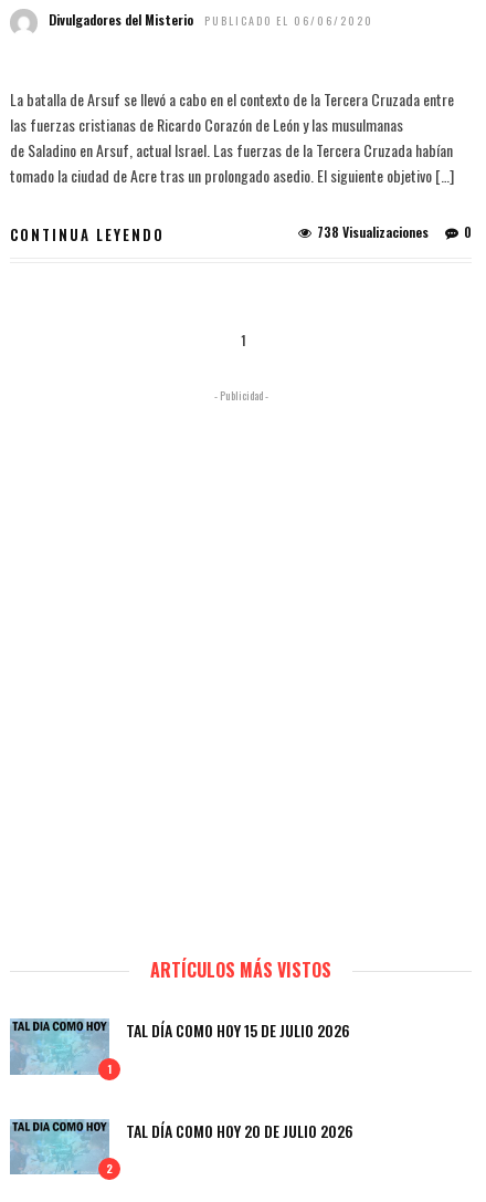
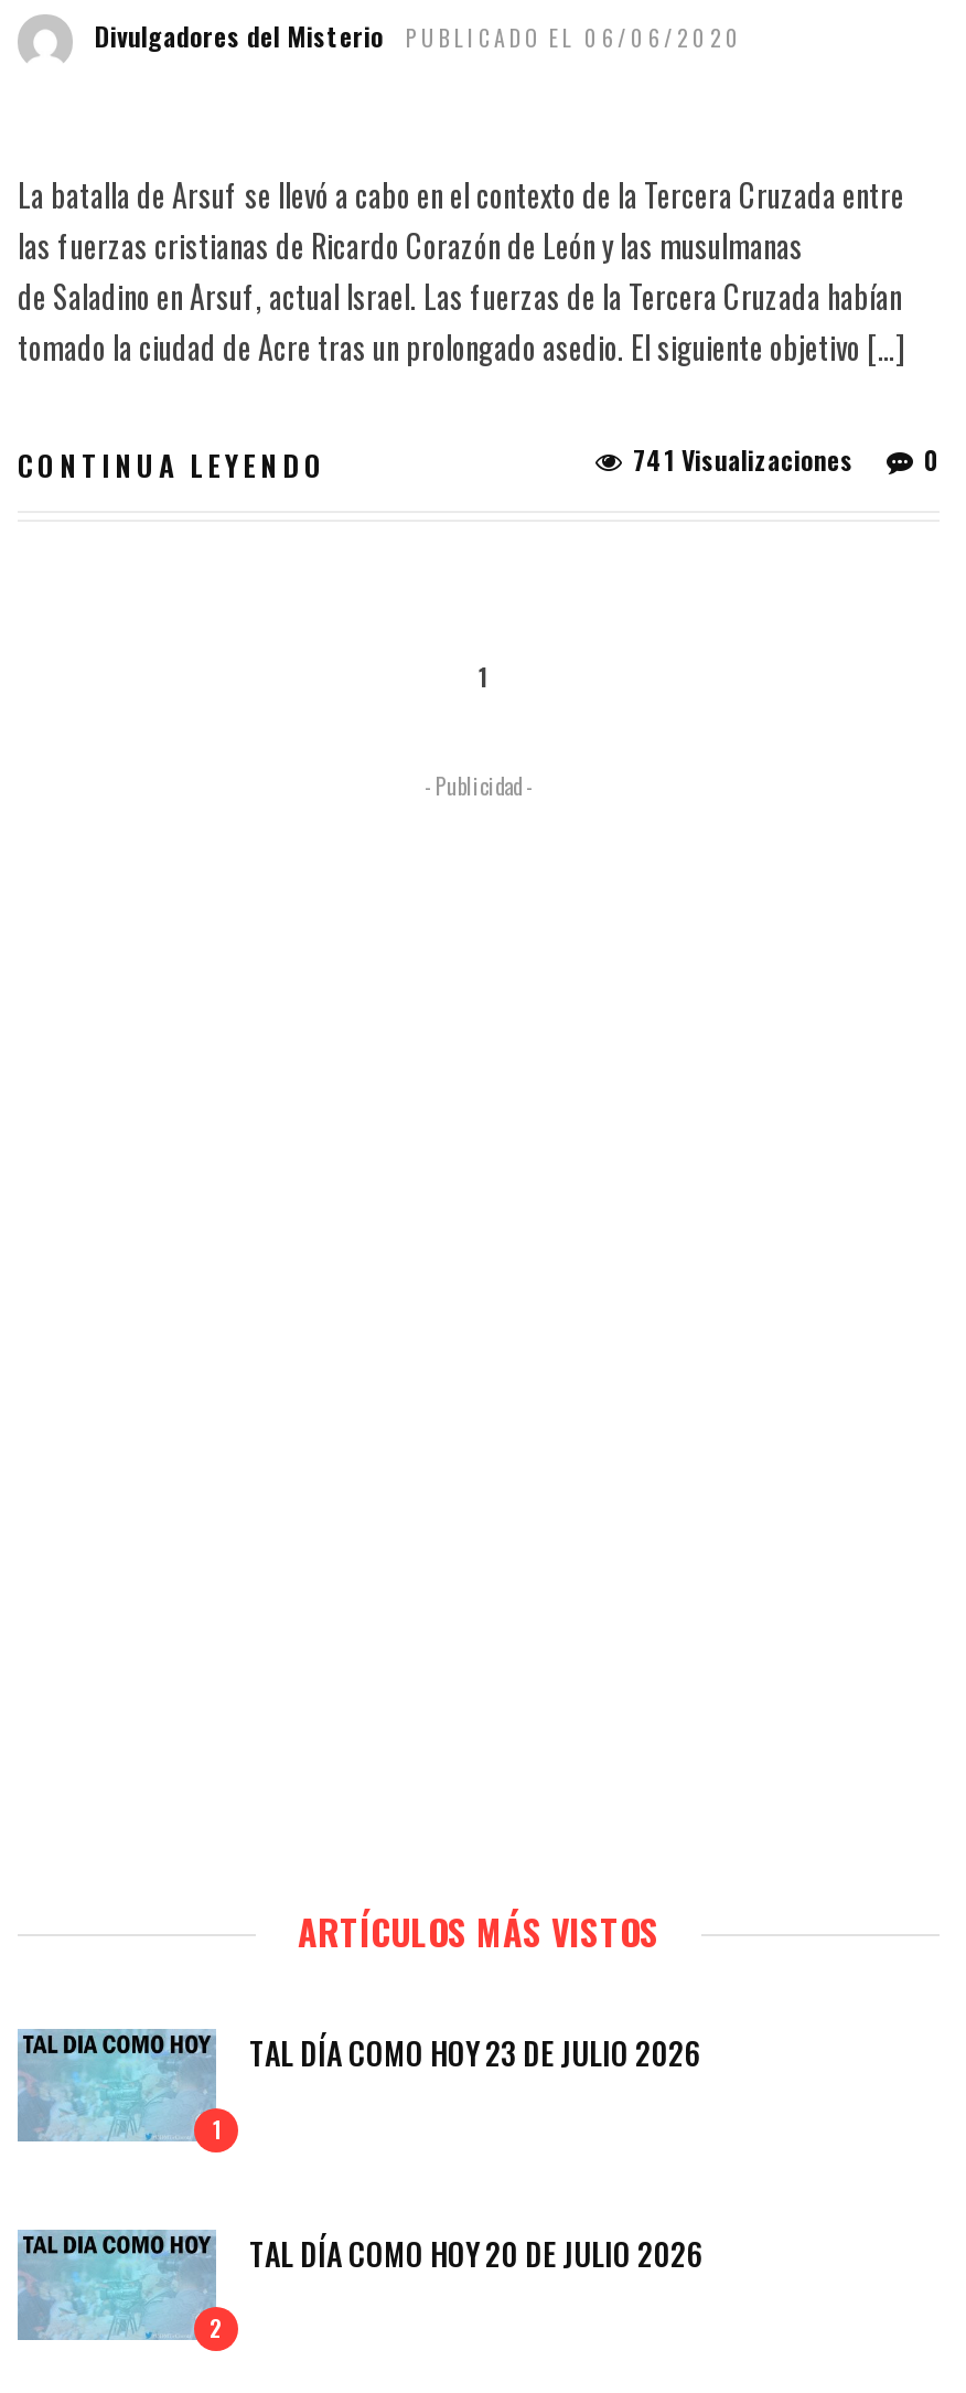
- 738 Visualizaciones
+ 741 Visualizaciones

- TAL DÍA COMO HOY 15 DE JULIO 2026
+ TAL DÍA COMO HOY 23 DE JULIO 2026
